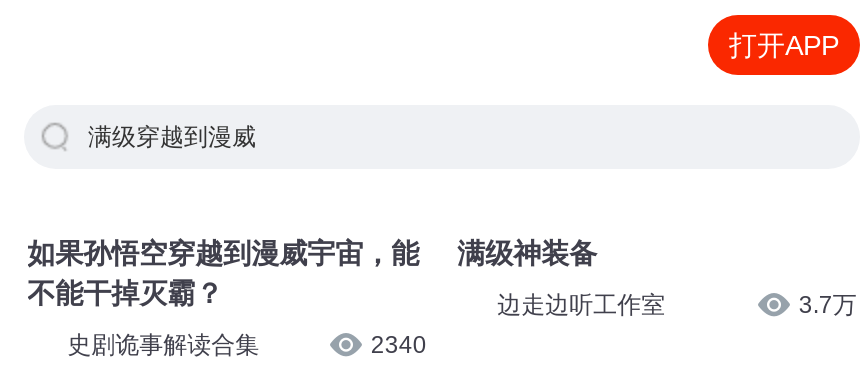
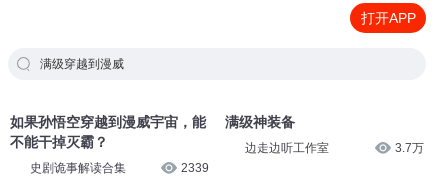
- 2340
+ 2339
